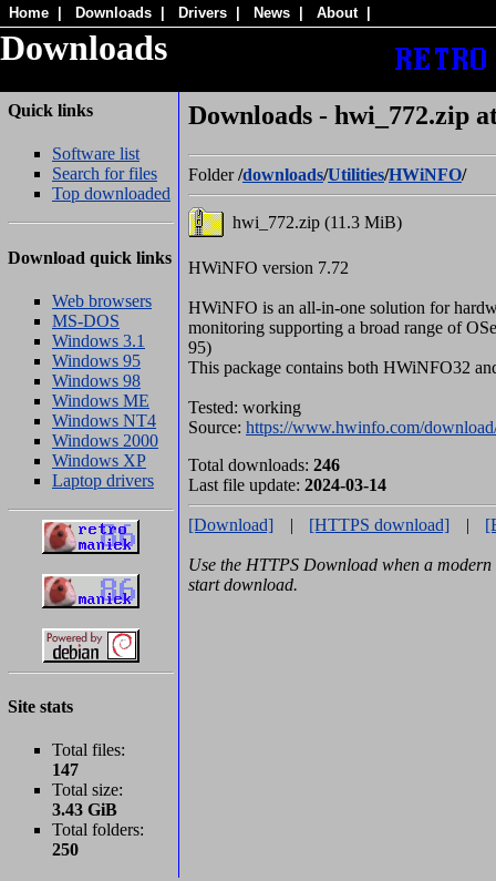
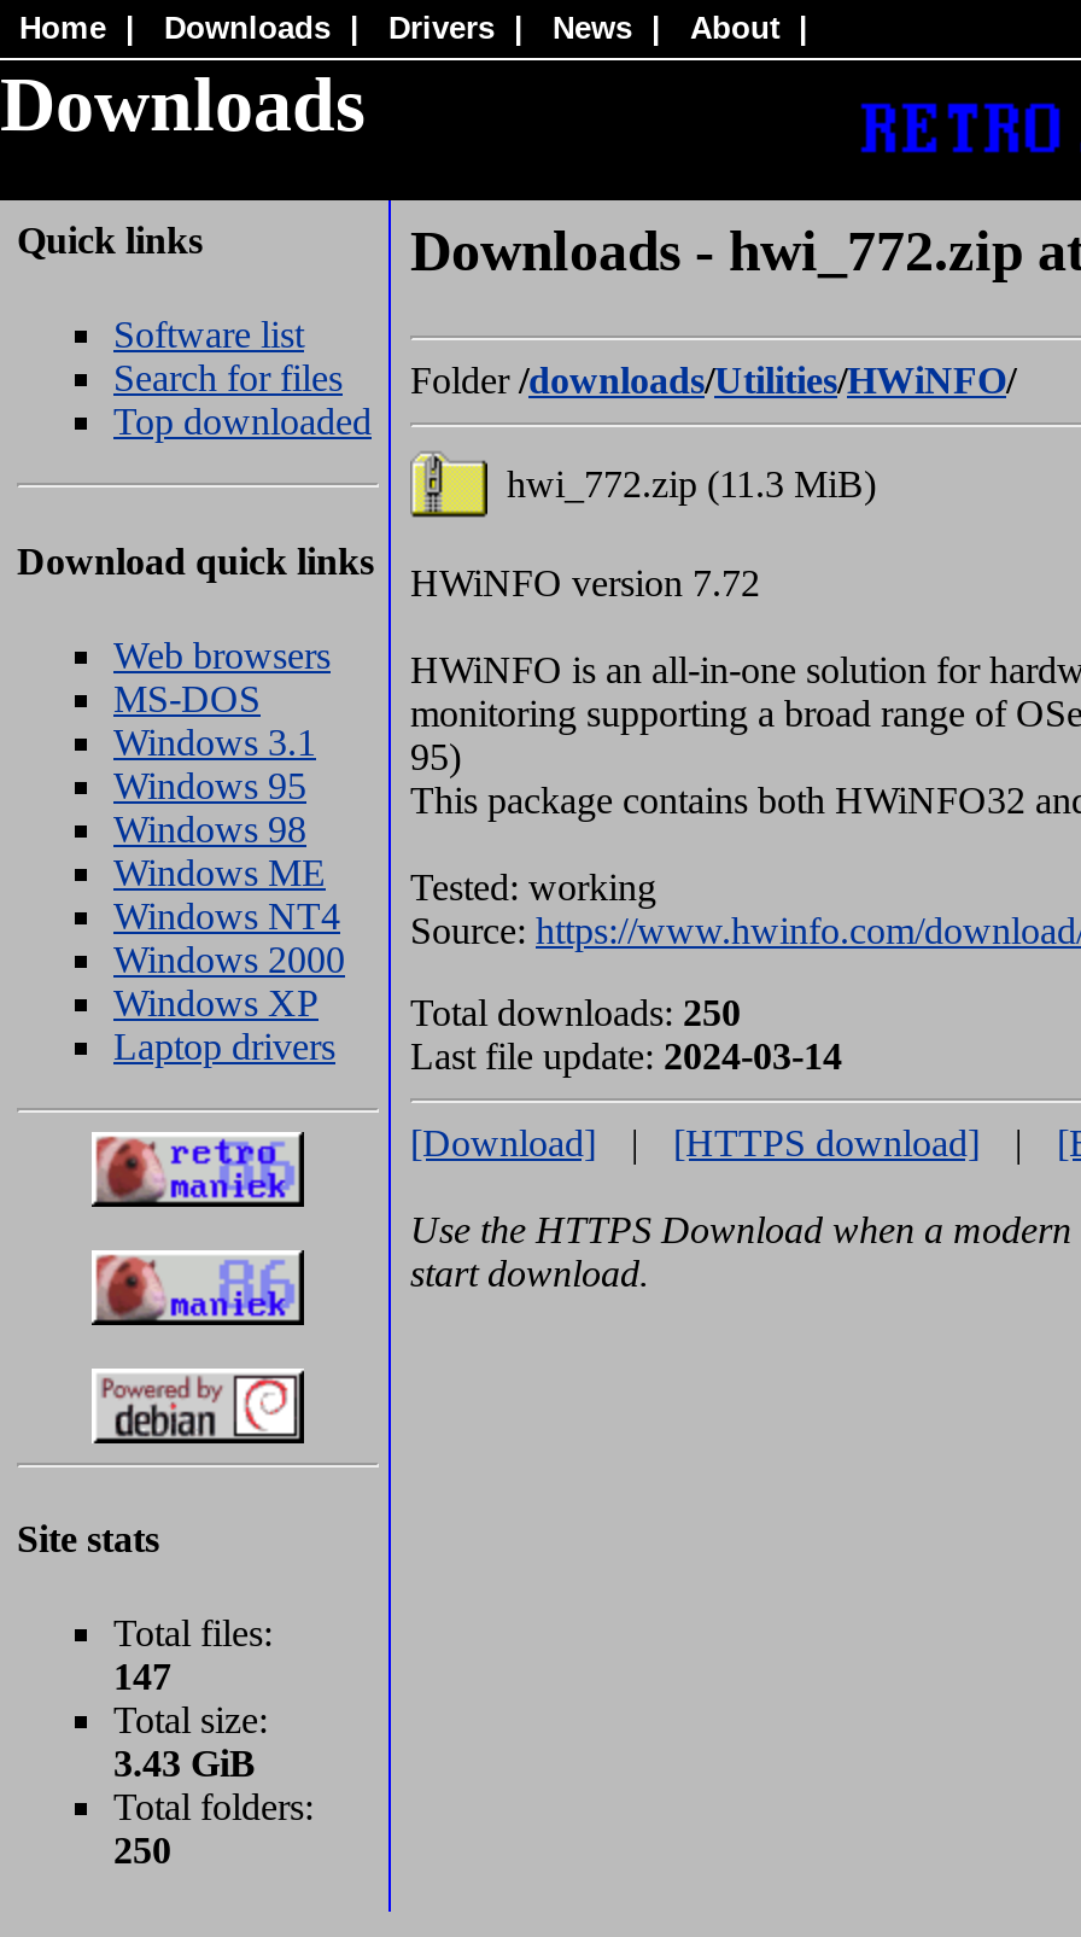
- Total downloads: 246
+ Total downloads: 250
